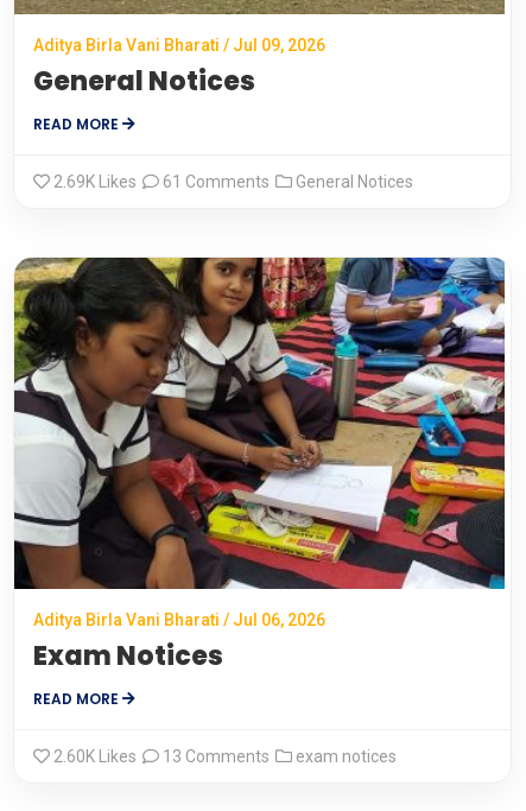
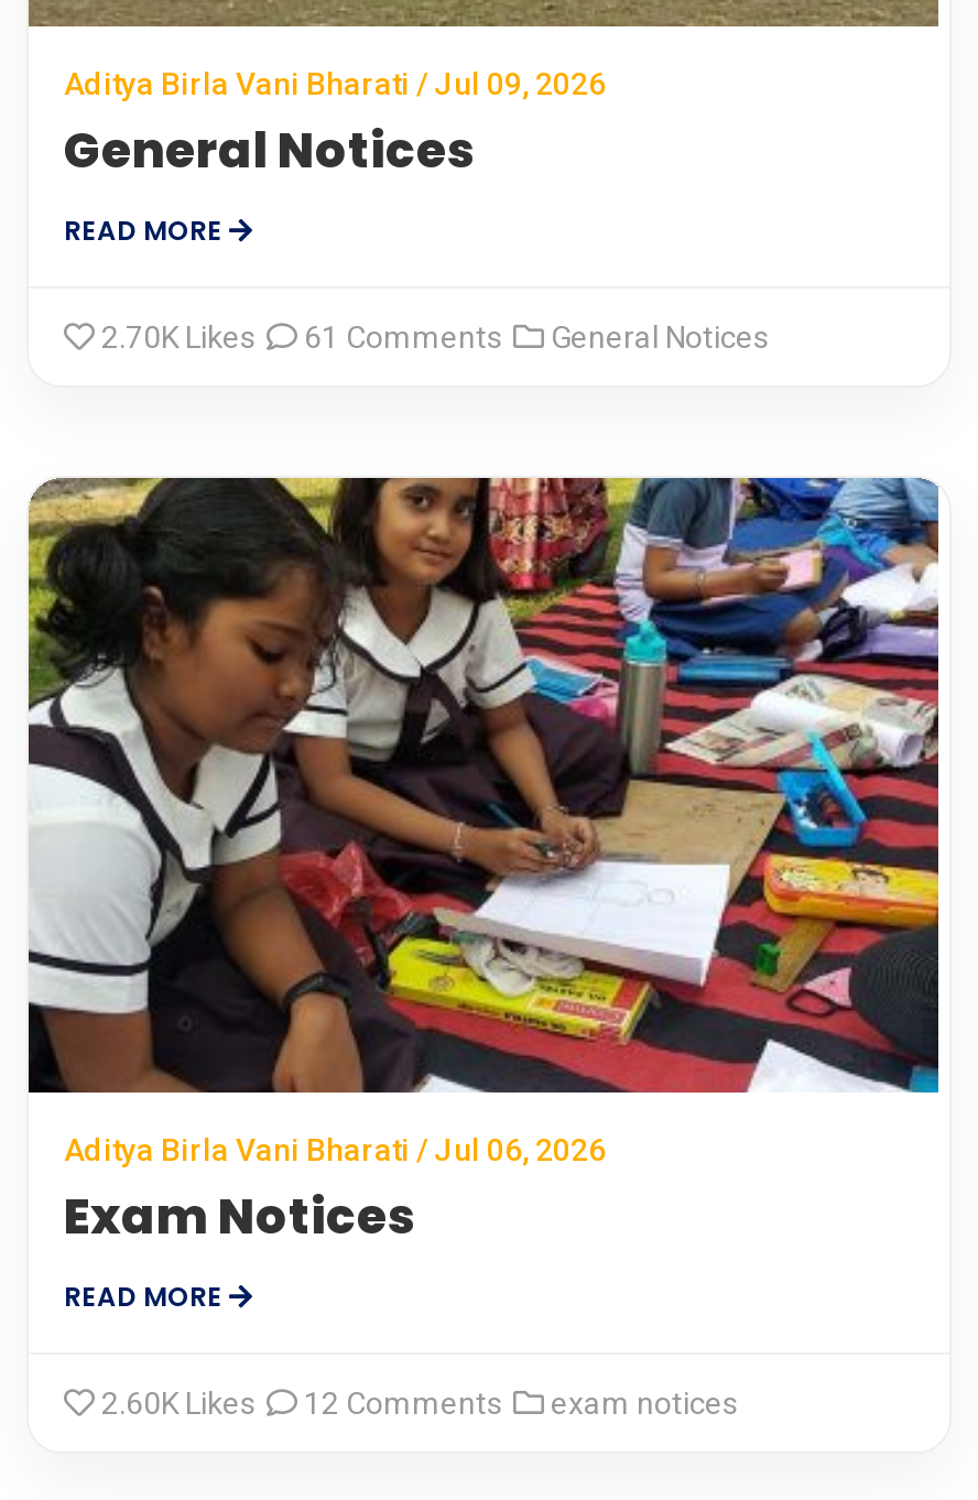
- 2.69K Likes 61 Comments General Notices
+ 2.70K Likes 61 Comments General Notices

- 2.60K Likes 13 Comments exam notices
+ 2.60K Likes 12 Comments exam notices
